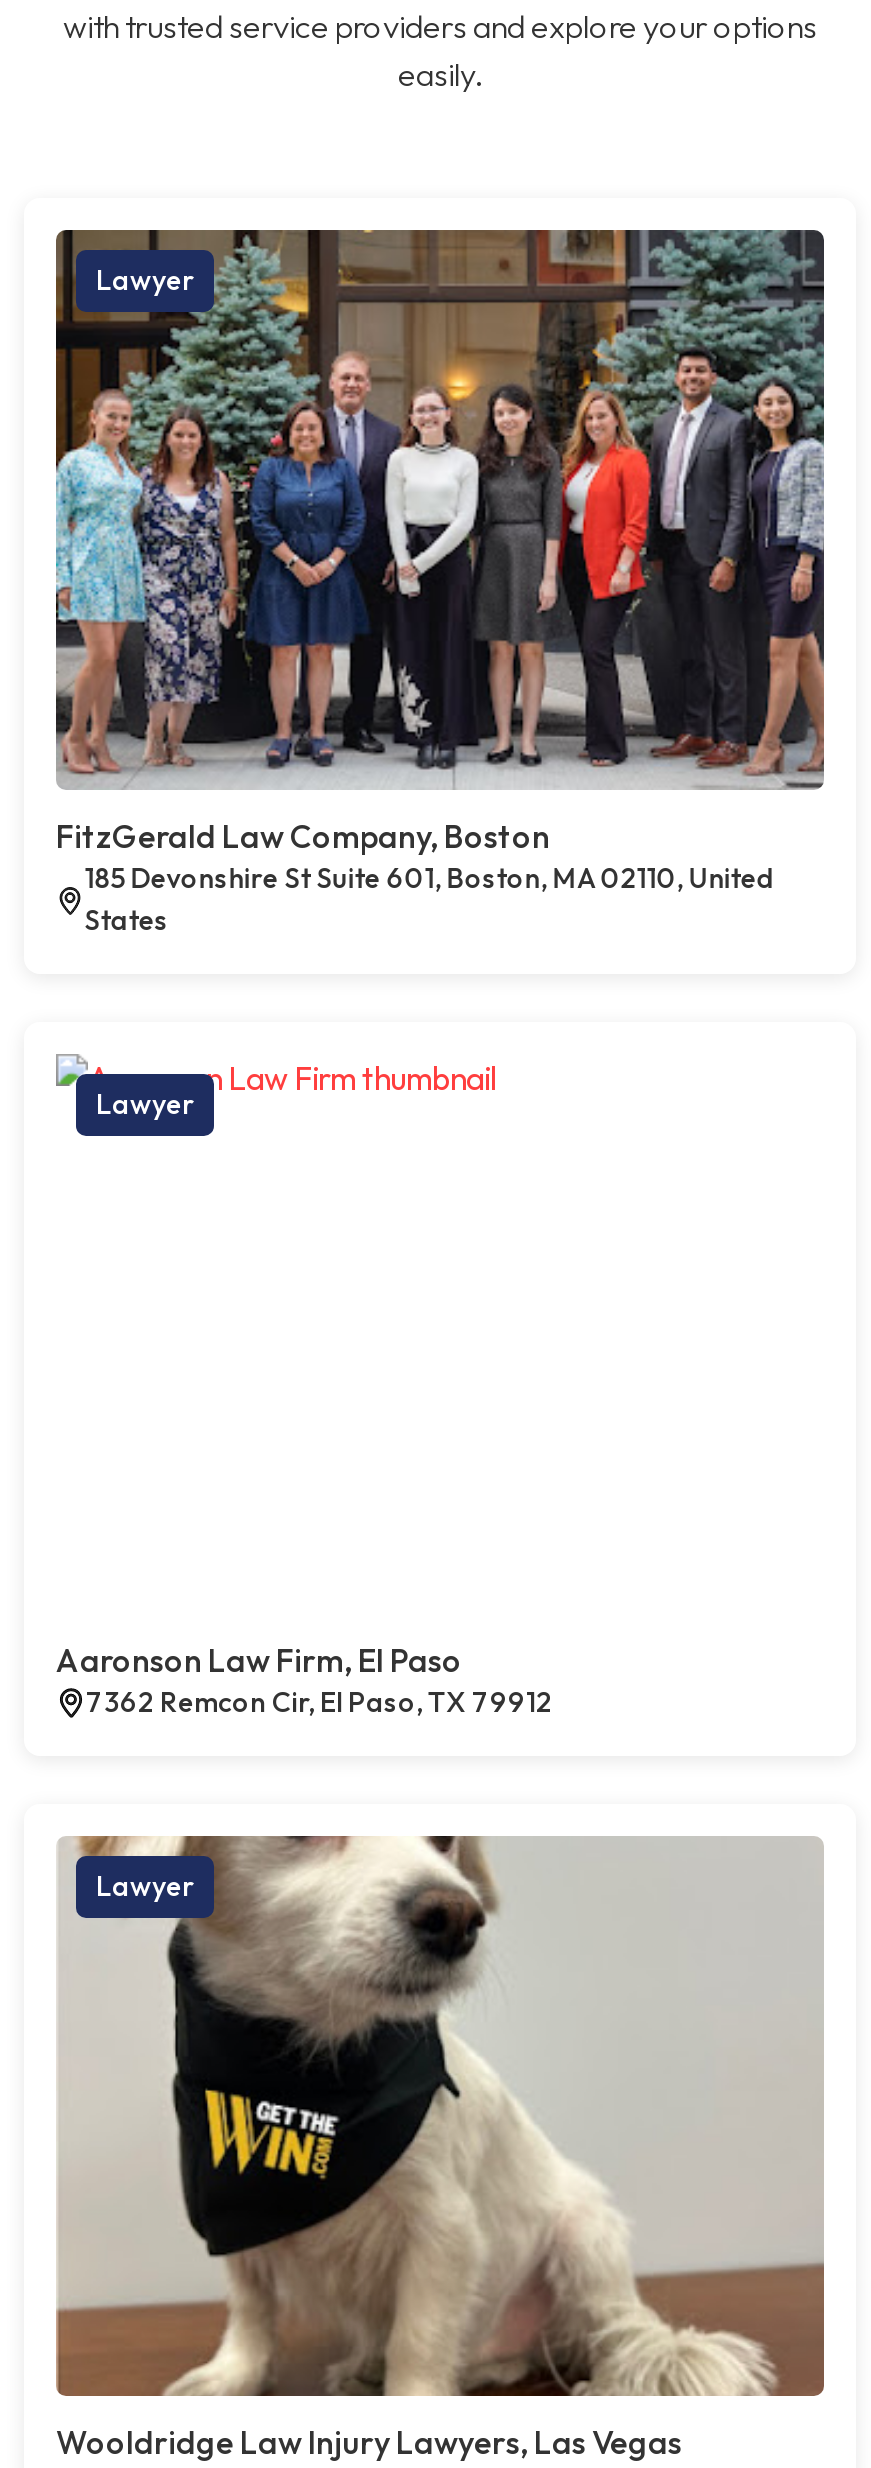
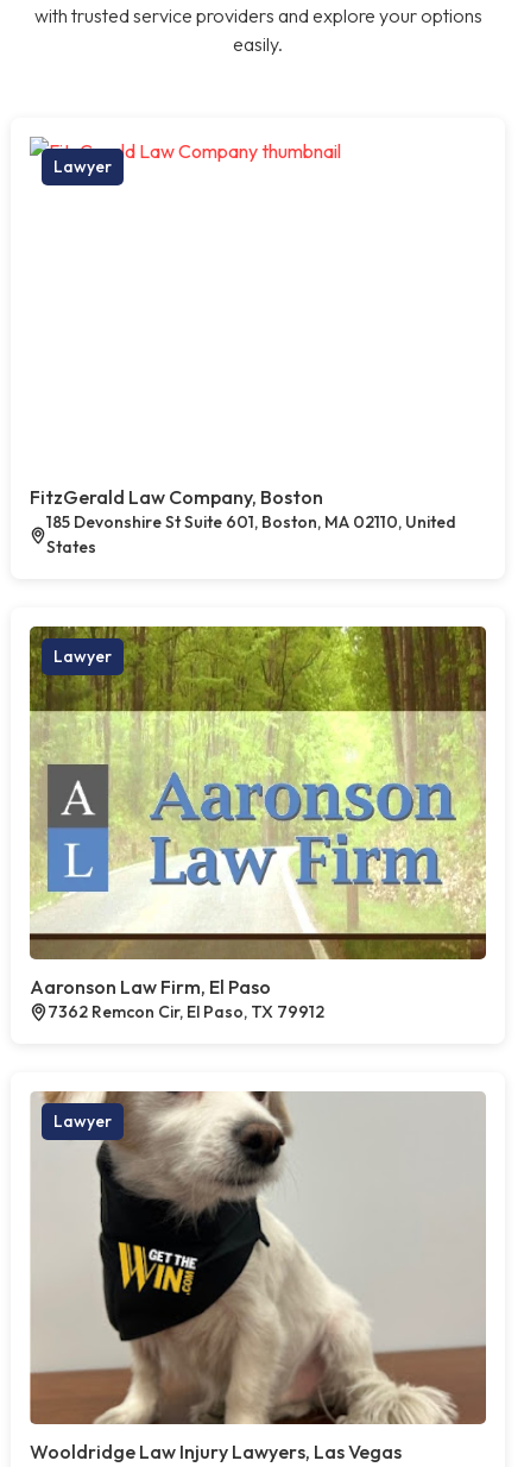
- [image]

+ [image]
